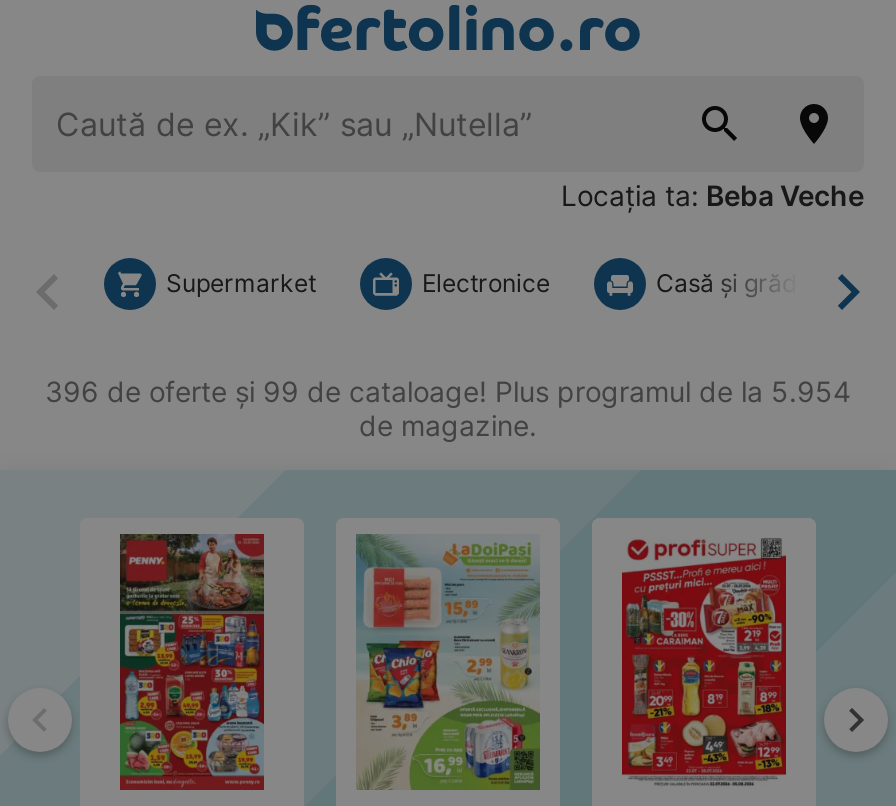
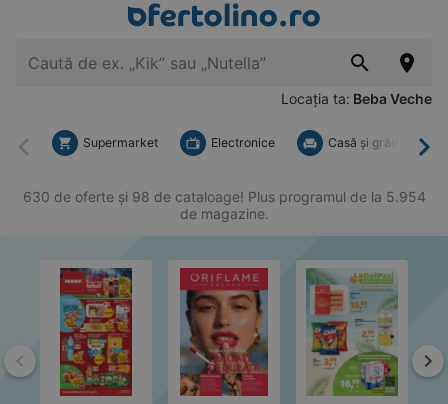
- 396 de oferte și 99 de cataloage! Plus programul de la 5.954
+ 630 de oferte și 98 de cataloage! Plus programul de la 5.954

- [image]
+ [image]

- [image]
+ [image]

- [image]
+ [image]
